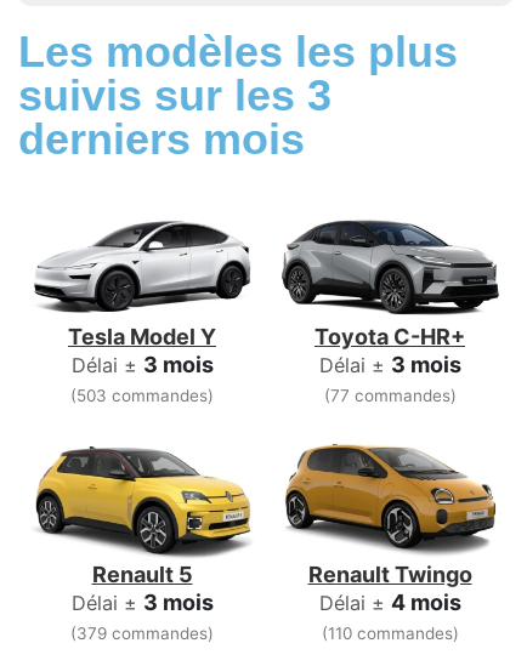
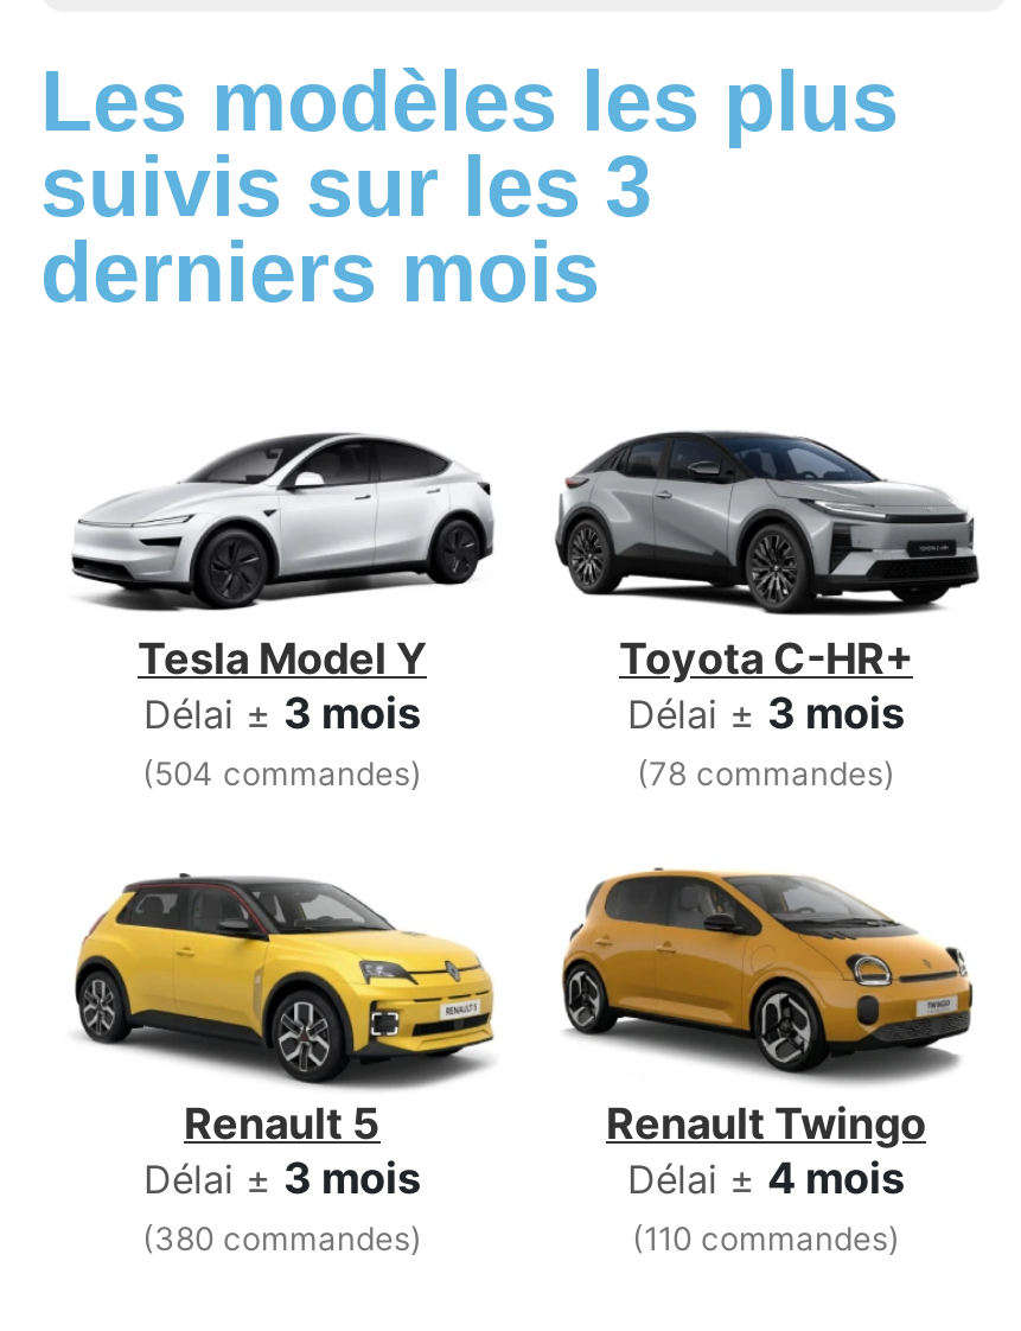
- (503 commandes)
+ (504 commandes)

- (77 commandes)
+ (78 commandes)

- (379 commandes)
+ (380 commandes)
